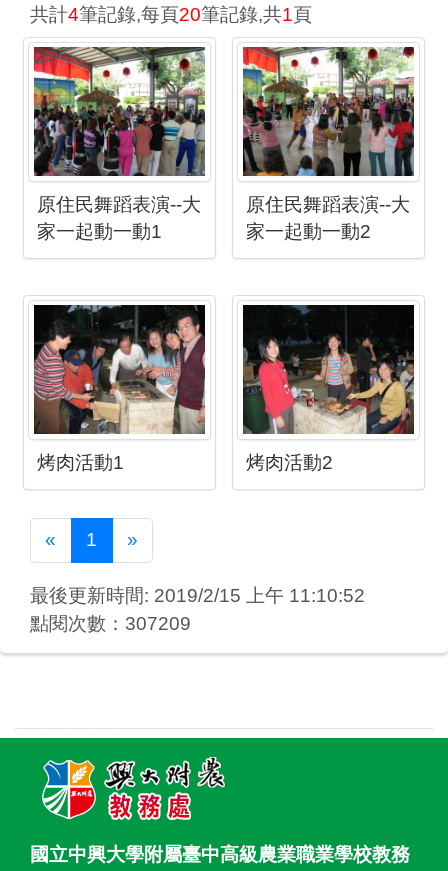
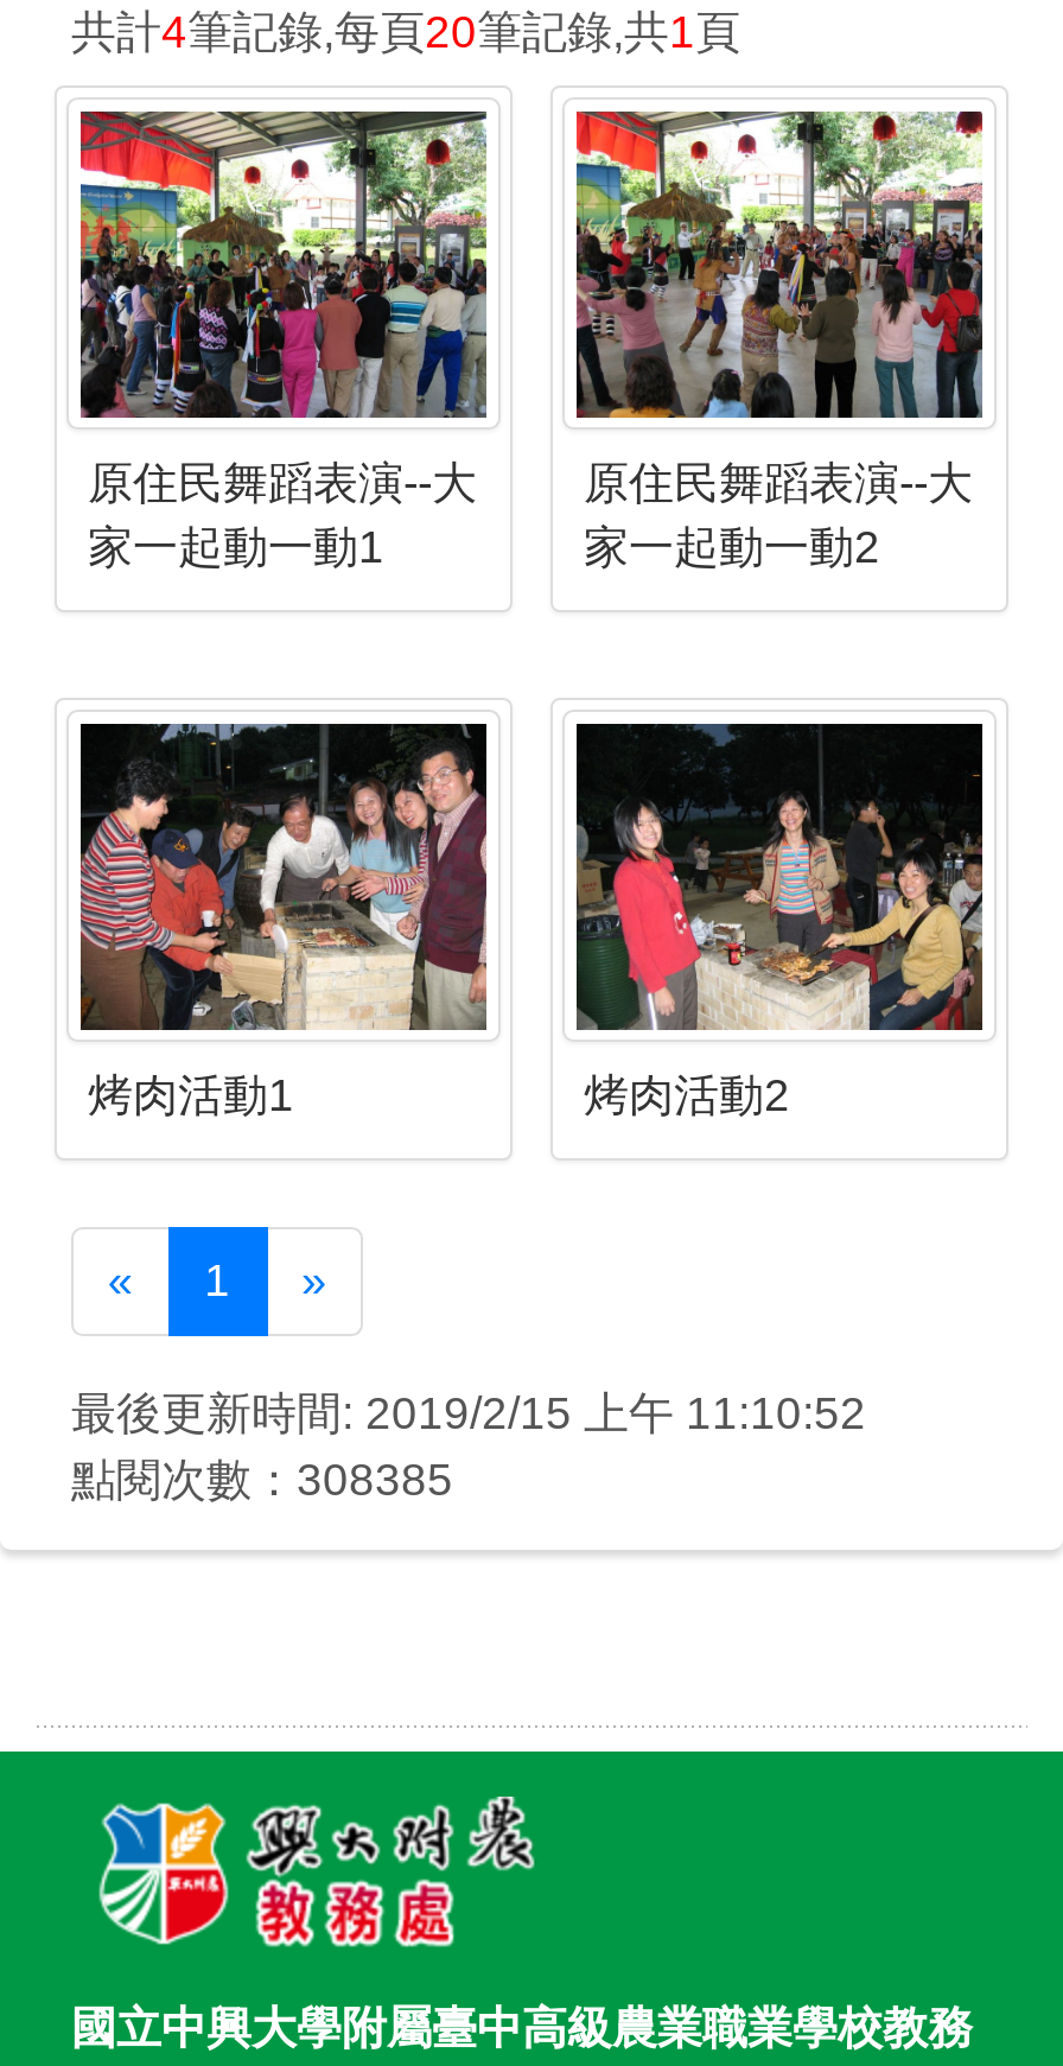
- 點閱次數：307209
+ 點閱次數：308385
